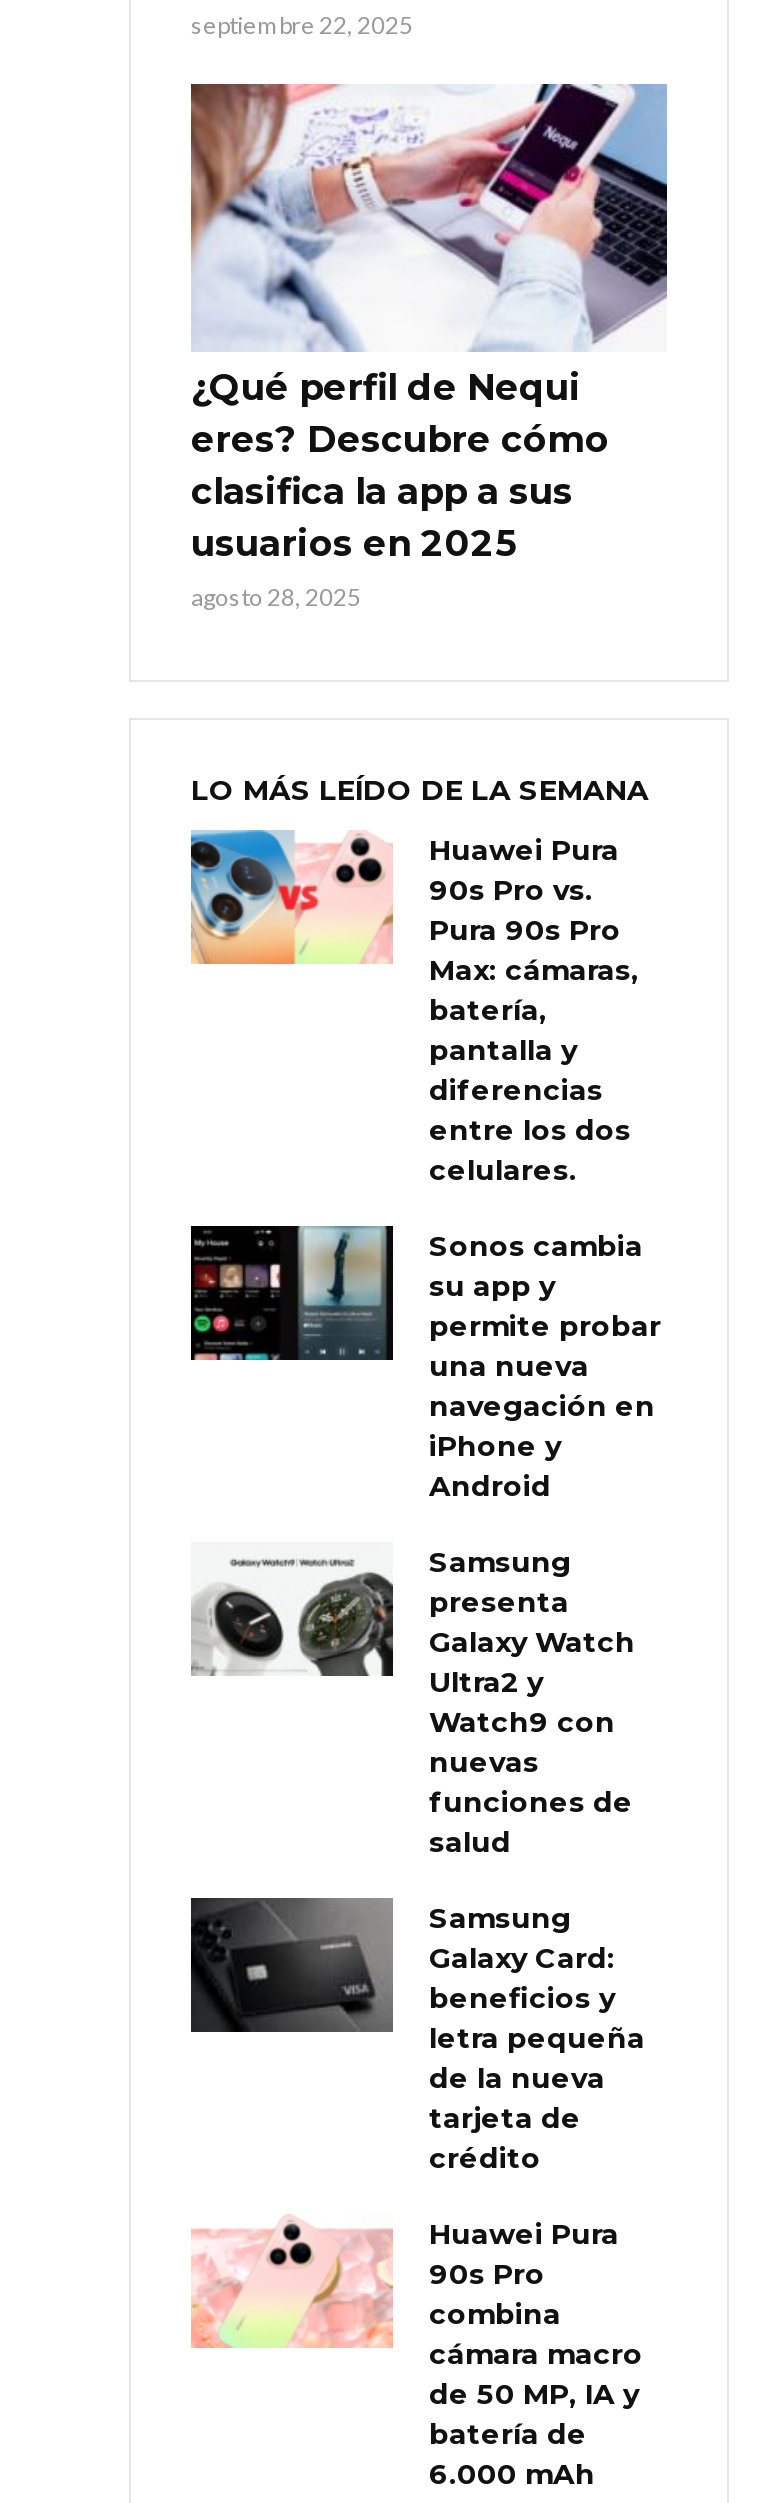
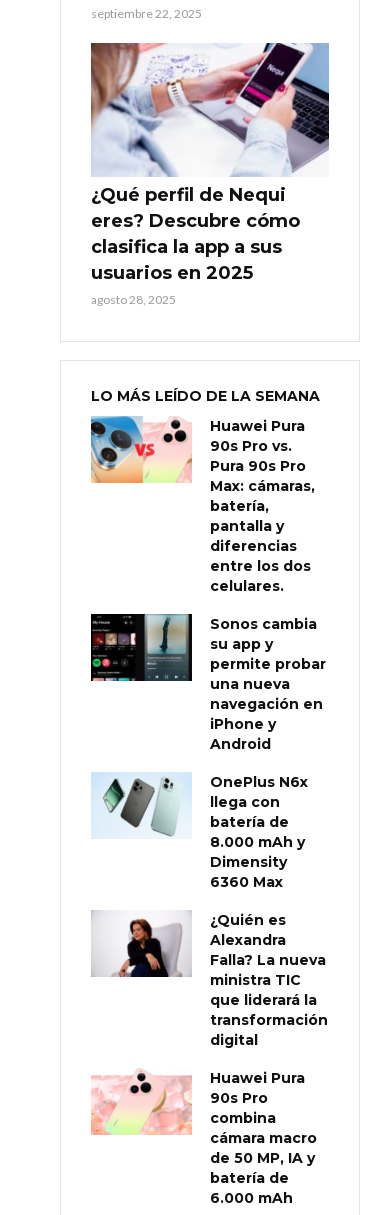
- [image]
- Samsung
- presenta
- Galaxy Watch
- Ultra2 y
- Watch9 con
- nuevas
- funciones de
- salud
+ [image]
+ OnePlus N6x
+ llega con
+ batería de
+ 8.000 mAh y
+ Dimensity
+ 6360 Max

- [image]
- Samsung
- Galaxy Card:
- beneficios y
- letra pequeña
- de la nueva
- tarjeta de
- crédito
+ [image]
+ ¿Quién es
+ Alexandra
+ Falla? La nueva
+ ministra TIC
+ que liderará la
+ transformación
+ digital
